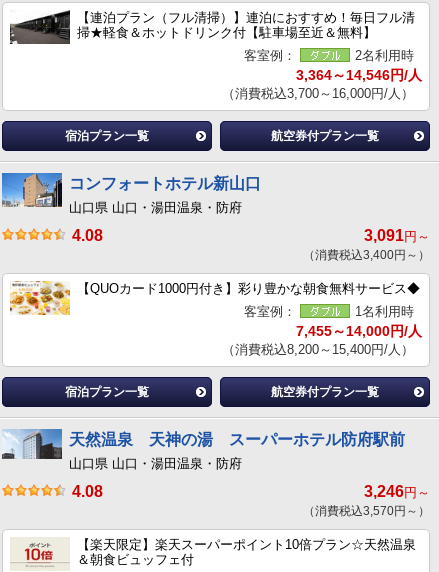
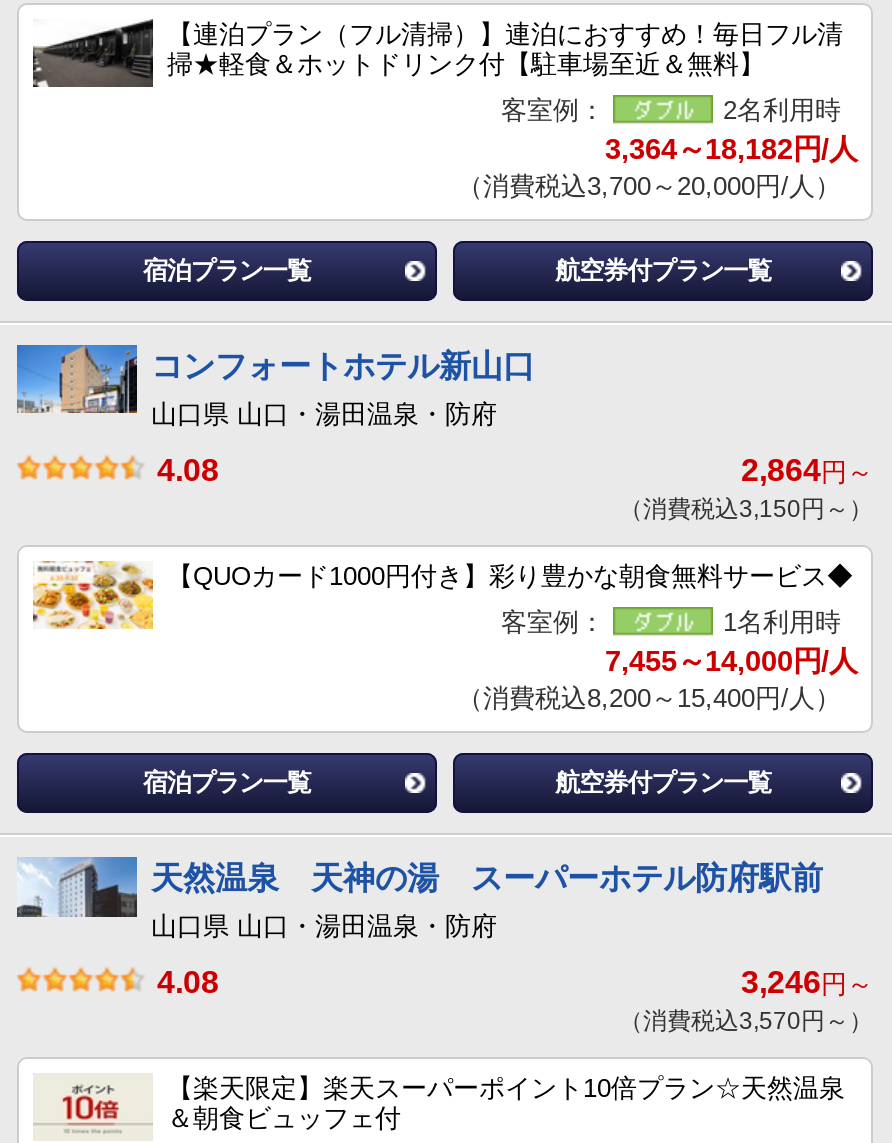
- 3,364～14,546円/人
+ 3,364～18,182円/人

- （消費税込3,700～16,000円/人）
+ （消費税込3,700～20,000円/人）

- 3,091円～
+ 2,864円～

- （消費税込3,400円～）
+ （消費税込3,150円～）
